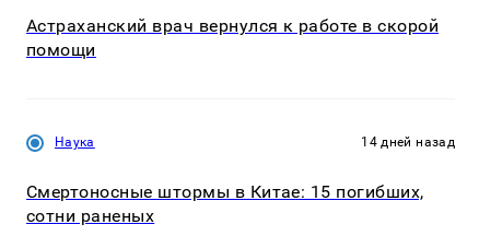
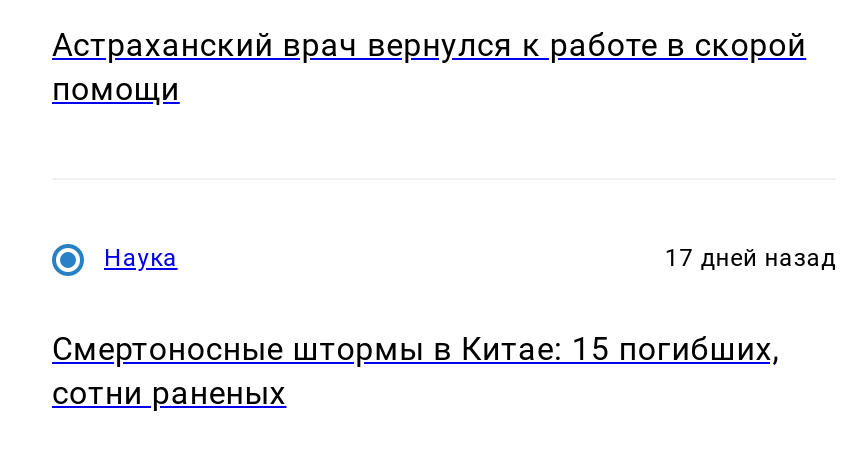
- 14 дней назад
+ 17 дней назад
